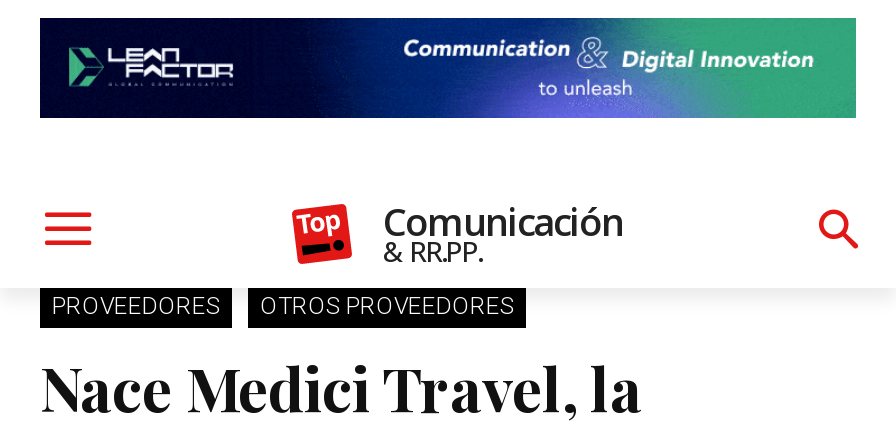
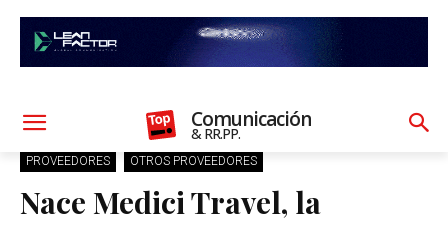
- [image]
+ [image]
